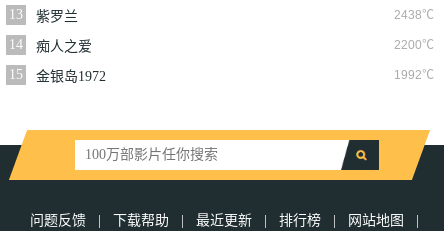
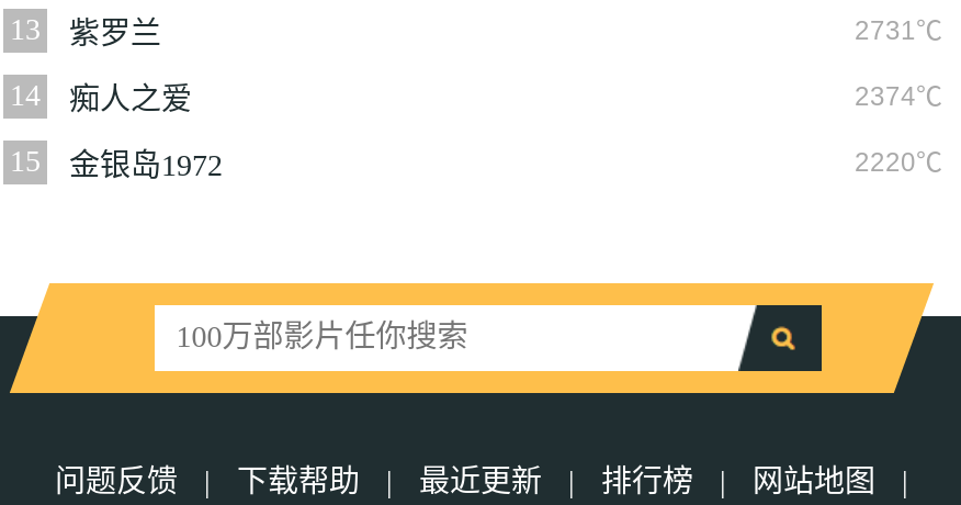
- 2438℃
+ 2731℃

- 2200℃
+ 2374℃

- 1992℃
+ 2220℃
